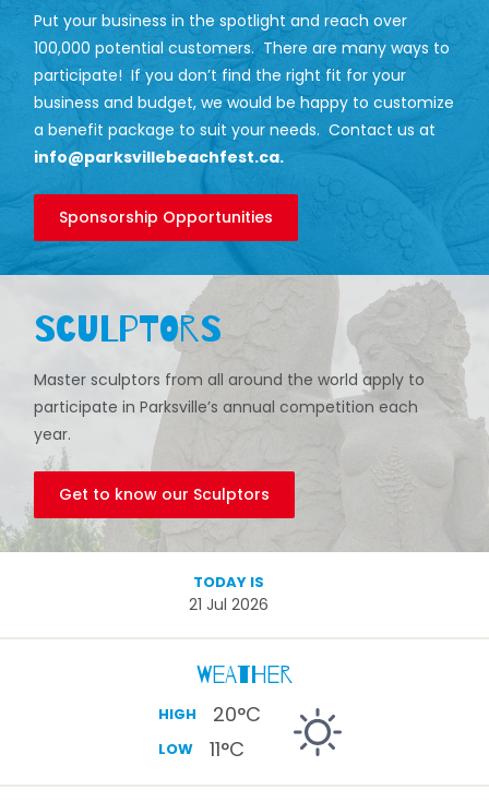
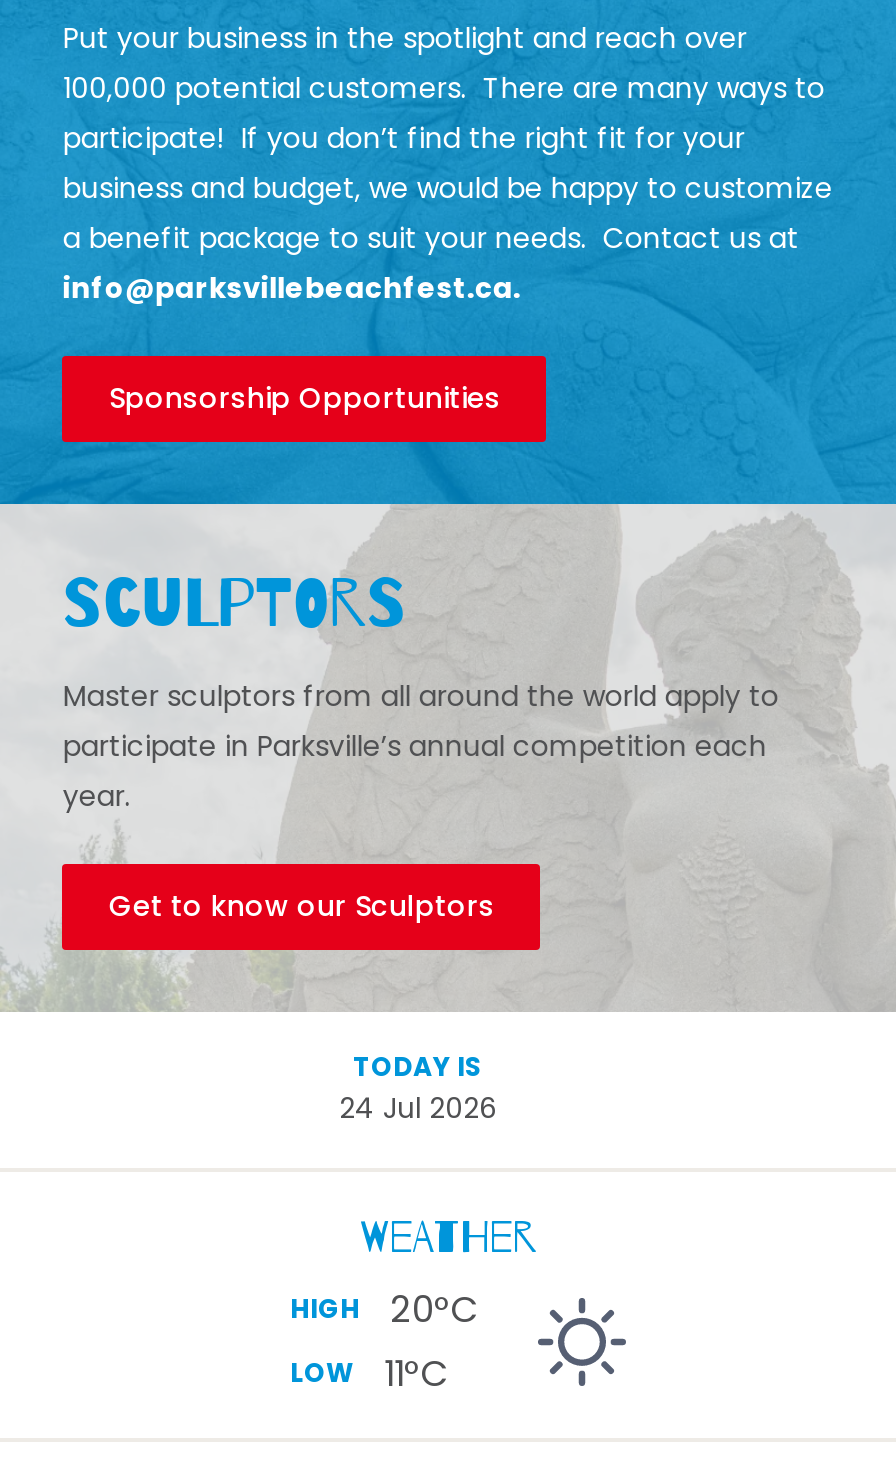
- 21 Jul 2026
+ 24 Jul 2026
